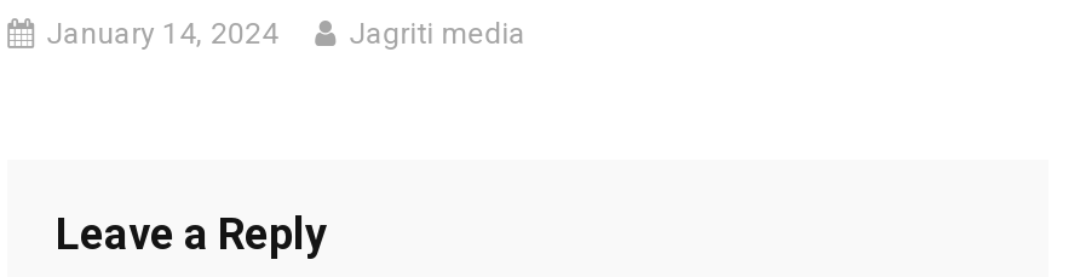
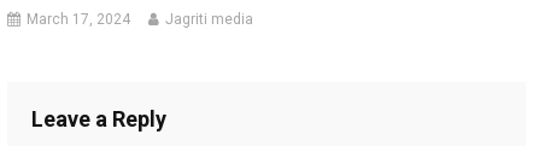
- January 14, 2024
+ March 17, 2024
